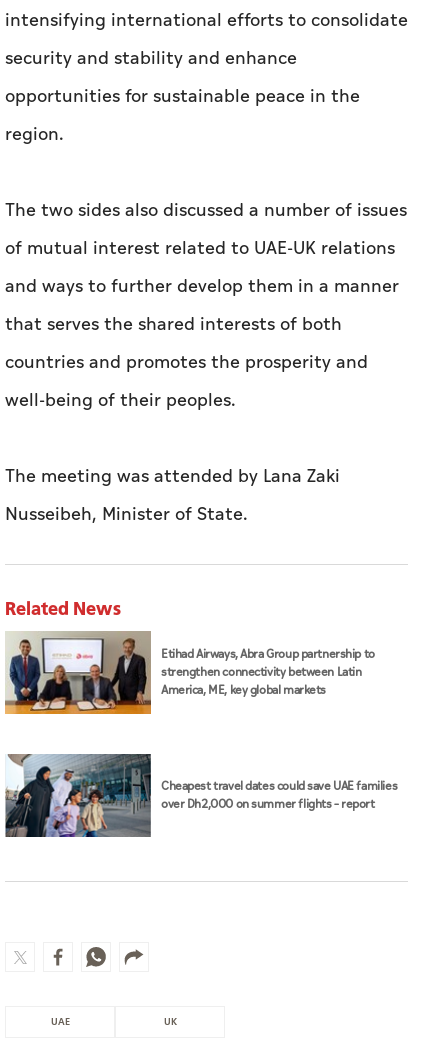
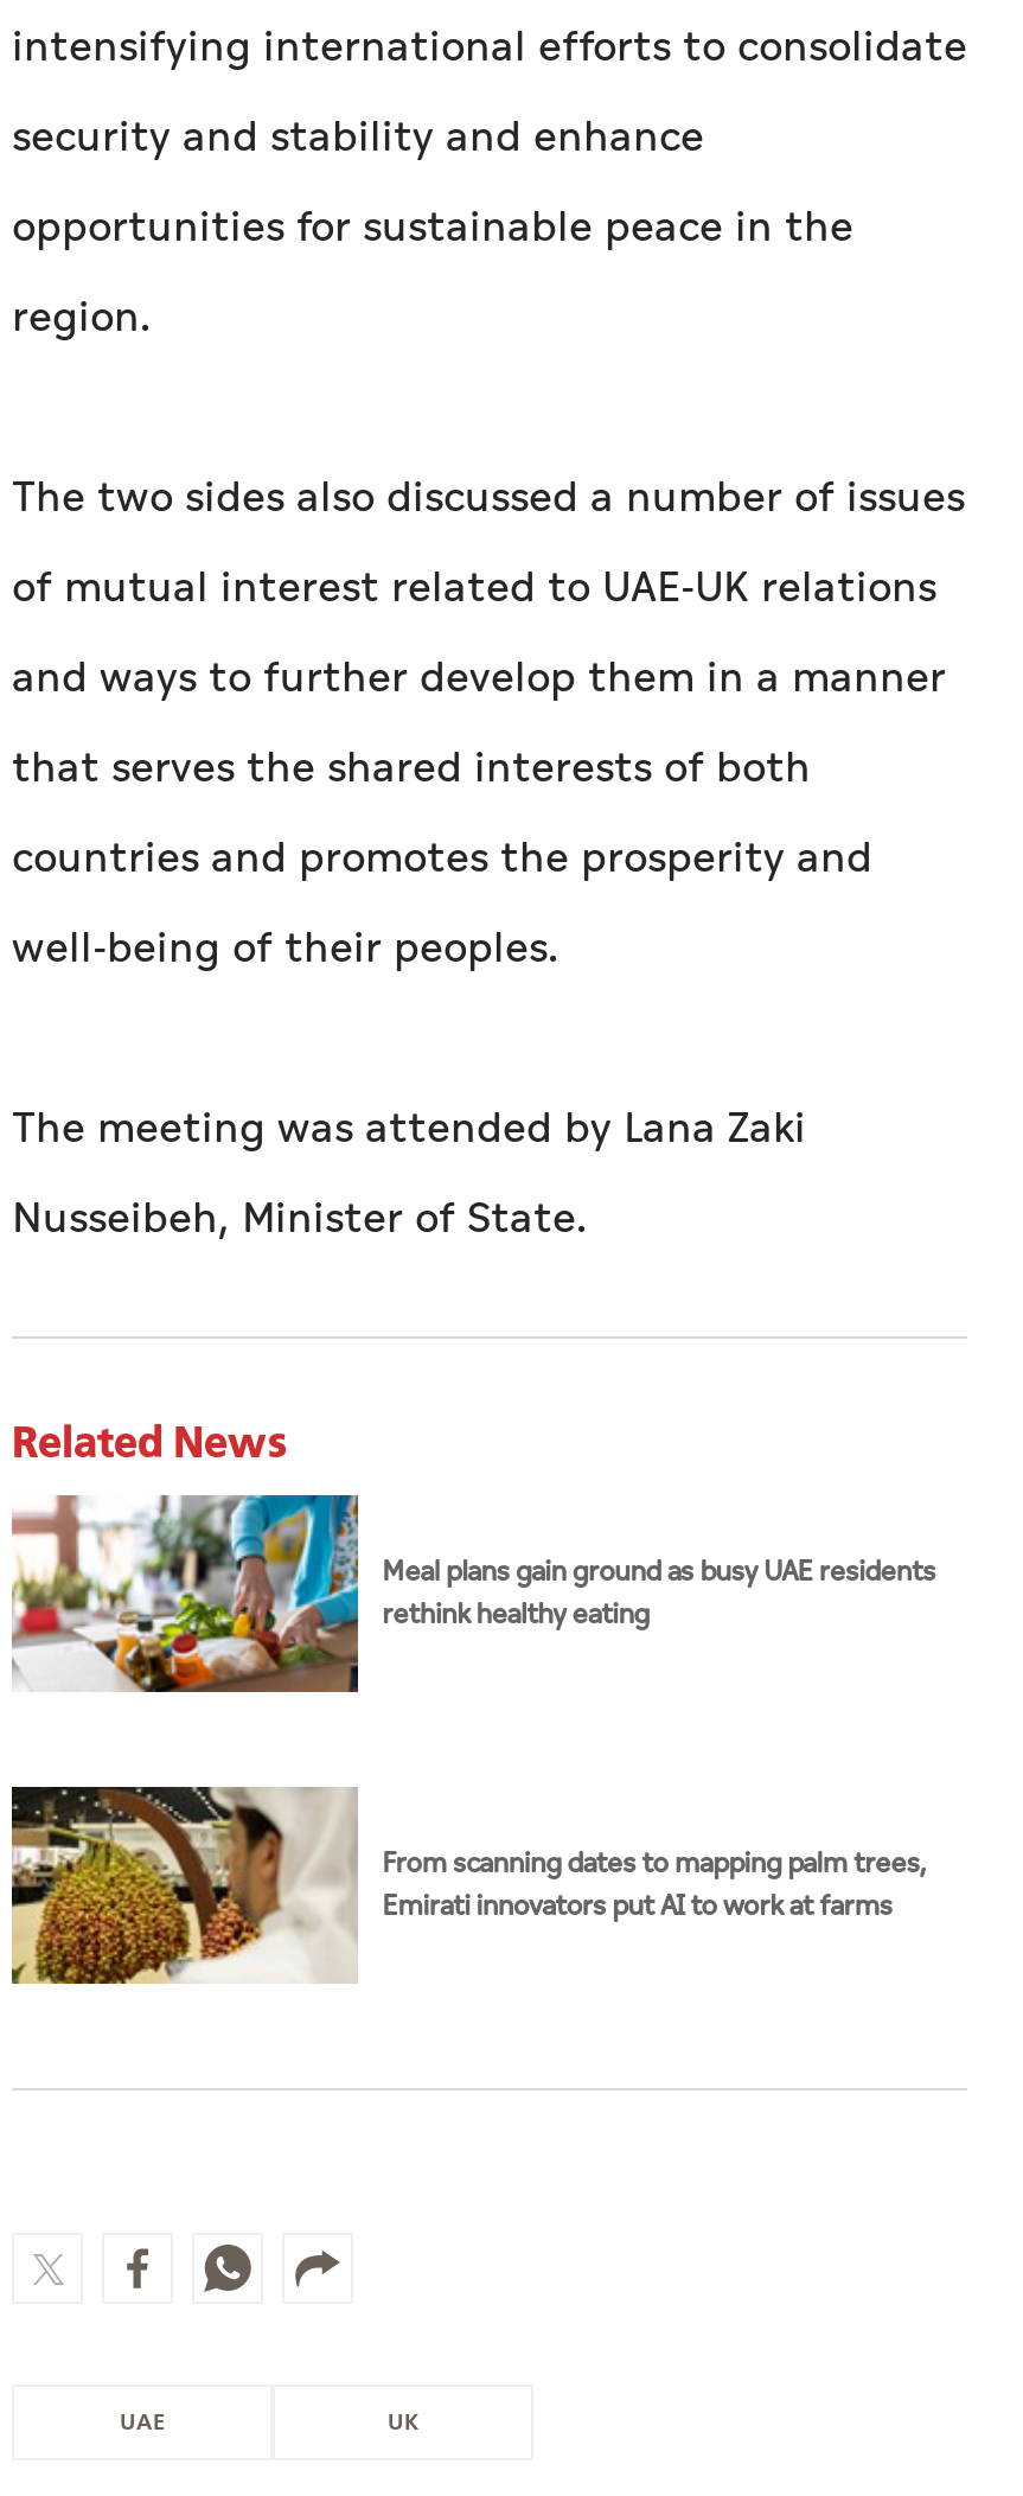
- [image]
- Etihad Airways, Abra Group partnership to
- strengthen connectivity between Latin
- America, ME, key global markets
+ [image]
+ Meal plans gain ground as busy UAE residents
+ rethink healthy eating

- [image]
- Cheapest travel dates could save UAE families
- over Dh2,000 on summer flights – report
+ [image]
+ From scanning dates to mapping palm trees,
+ Emirati innovators put AI to work at farms
